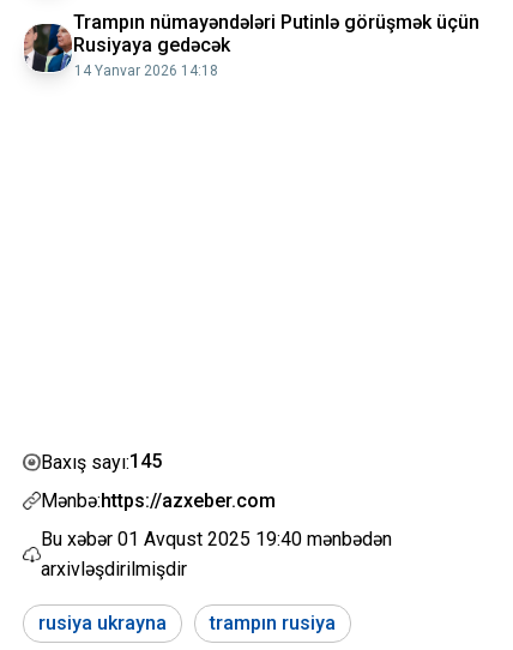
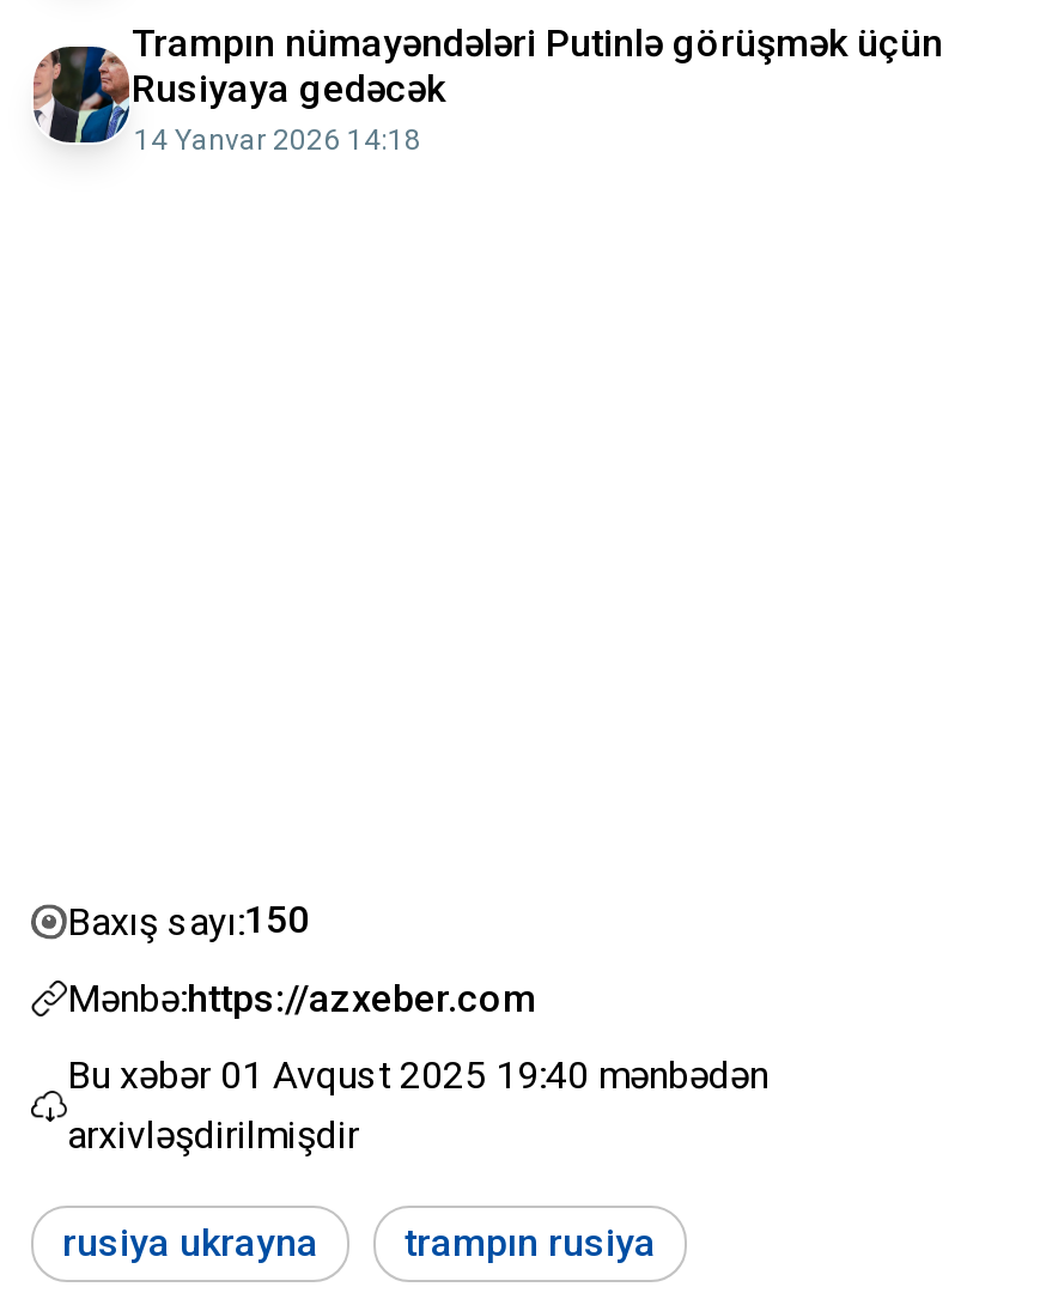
- Baxış sayı:145
+ Baxış sayı:150
